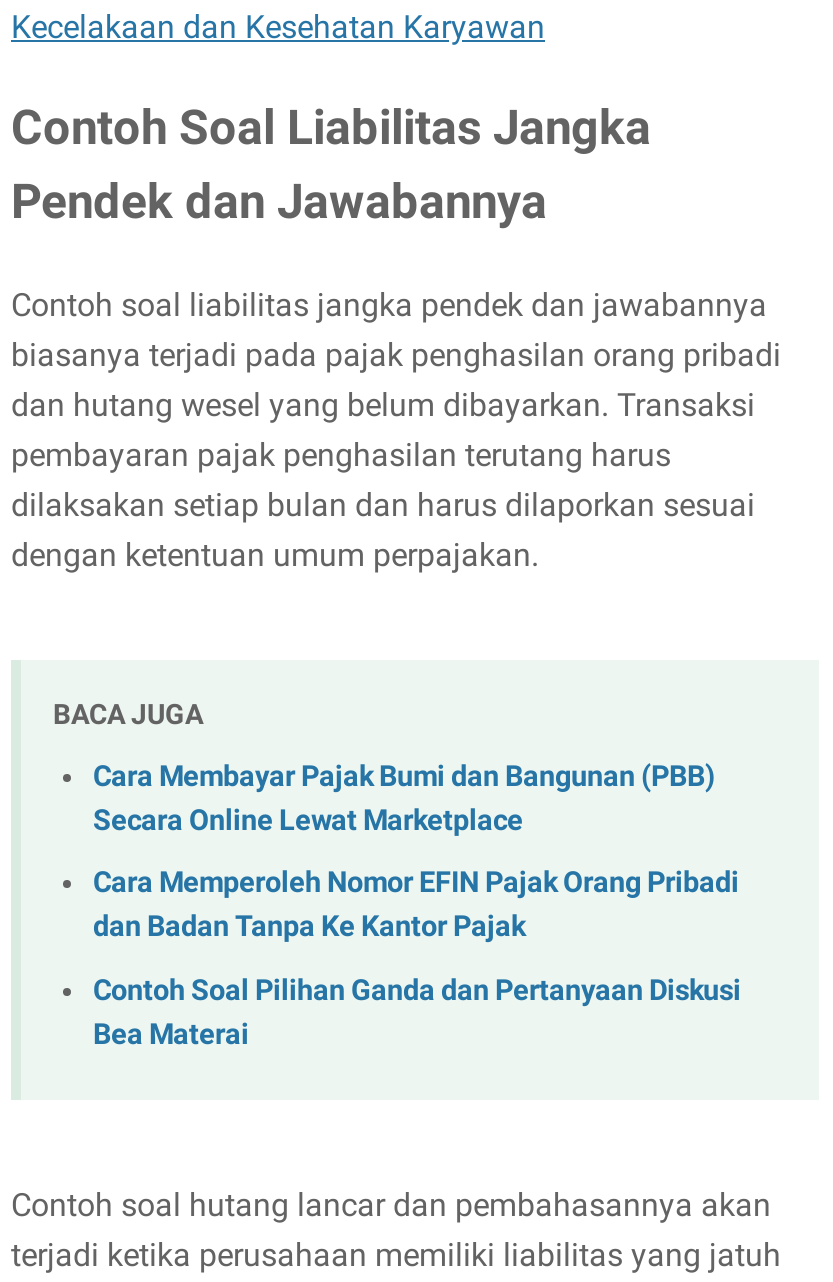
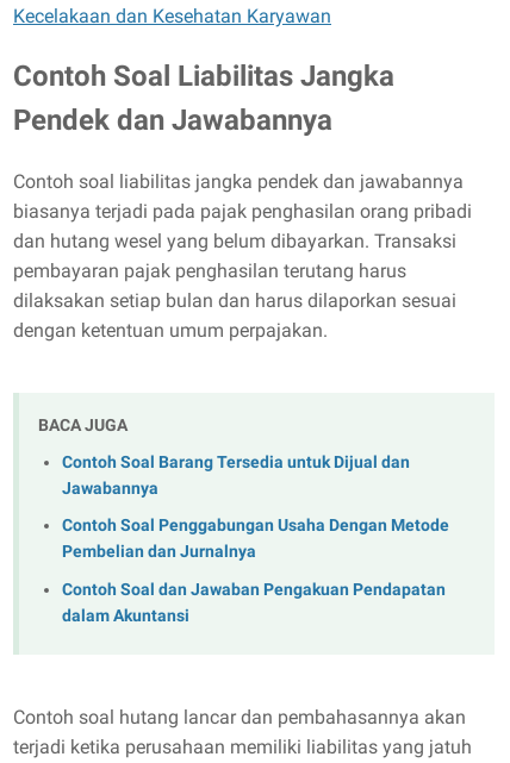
- Cara Membayar Pajak Bumi dan Bangunan (PBB)
- Secara Online Lewat Marketplace
+ Contoh Soal Barang Tersedia untuk Dijual dan
+ Jawabannya

- Cara Memperoleh Nomor EFIN Pajak Orang Pribadi
- dan Badan Tanpa Ke Kantor Pajak
+ Contoh Soal Penggabungan Usaha Dengan Metode
+ Pembelian dan Jurnalnya

- Contoh Soal Pilihan Ganda dan Pertanyaan Diskusi
- Bea Materai
+ Contoh Soal dan Jawaban Pengakuan Pendapatan
+ dalam Akuntansi
